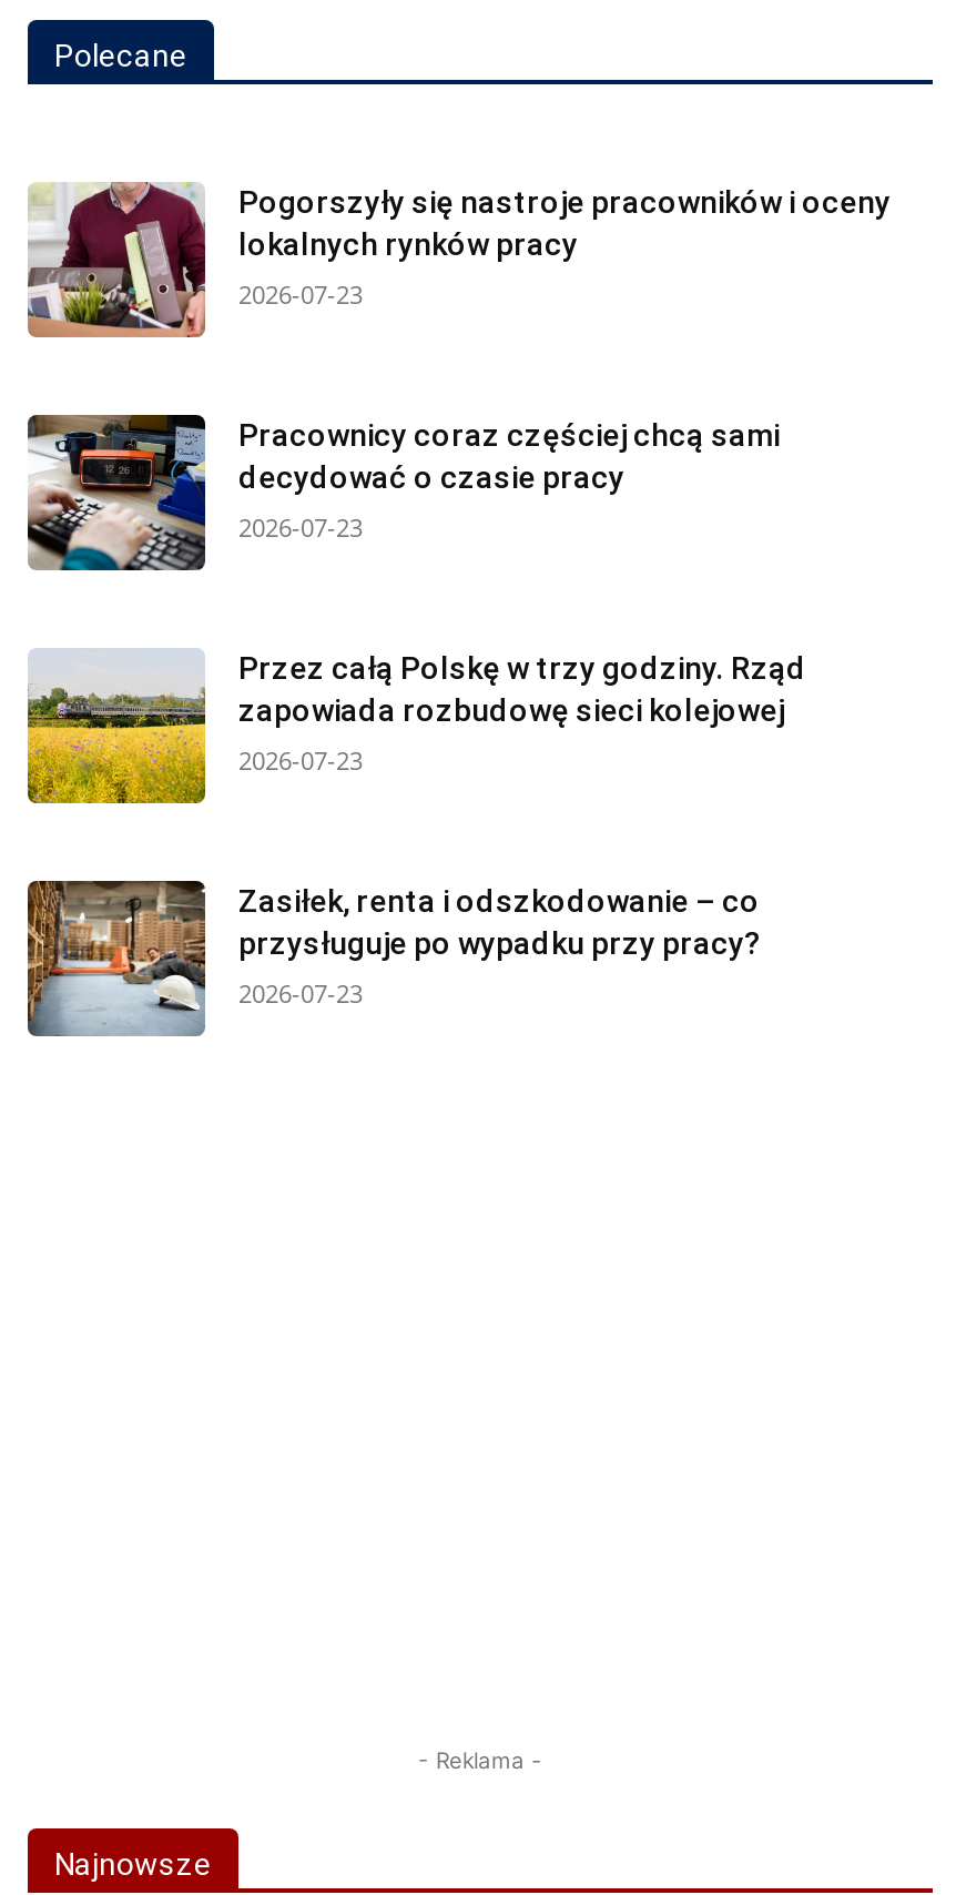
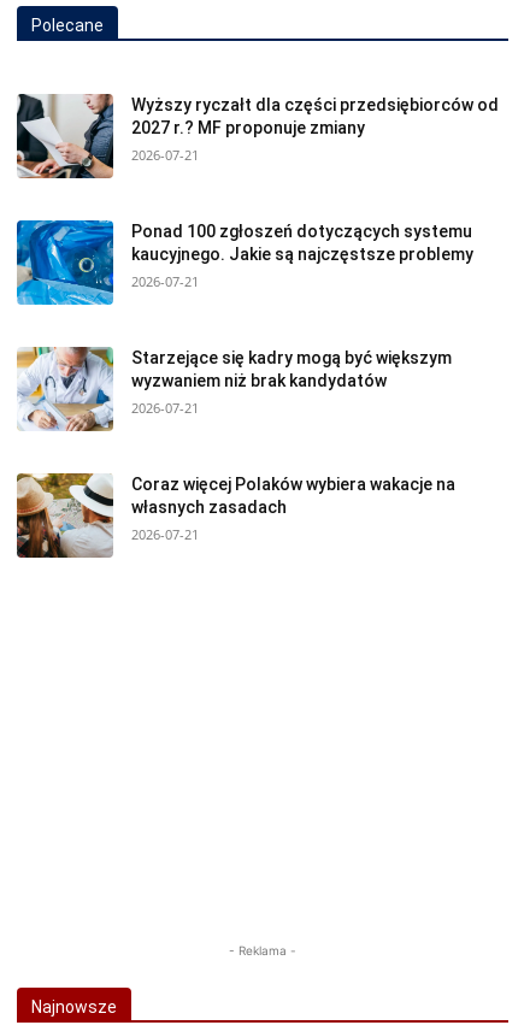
- [image]
- Pogorszyły się nastroje pracowników i oceny
- lokalnych rynków pracy
- 2026-07-23
+ [image]
+ Wyższy ryczałt dla części przedsiębiorców od
+ 2027 r.? MF proponuje zmiany
+ 2026-07-21

- [image]
- Pracownicy coraz częściej chcą sami
- decydować o czasie pracy
- 2026-07-23
+ [image]
+ Ponad 100 zgłoszeń dotyczących systemu
+ kaucyjnego. Jakie są najczęstsze problemy
+ 2026-07-21

- [image]
- Przez całą Polskę w trzy godziny. Rząd
- zapowiada rozbudowę sieci kolejowej
- 2026-07-23
+ [image]
+ Starzejące się kadry mogą być większym
+ wyzwaniem niż brak kandydatów
+ 2026-07-21

- [image]
- Zasiłek, renta i odszkodowanie – co
- przysługuje po wypadku przy pracy?
- 2026-07-23
+ [image]
+ Coraz więcej Polaków wybiera wakacje na
+ własnych zasadach
+ 2026-07-21
